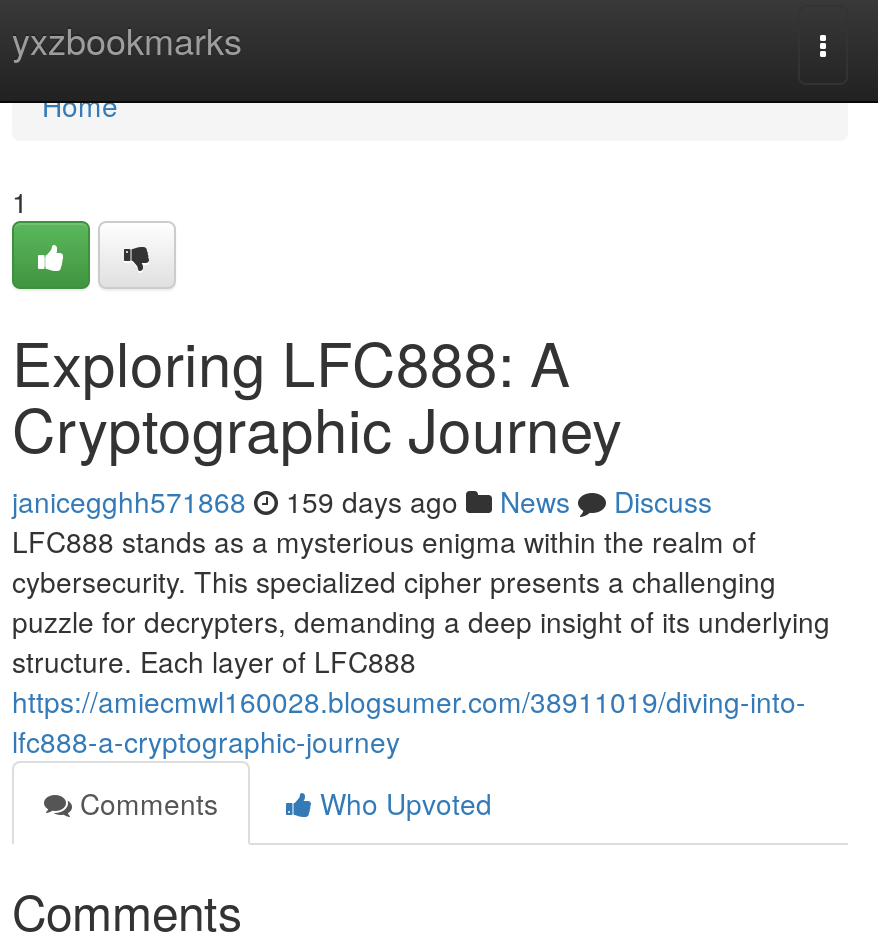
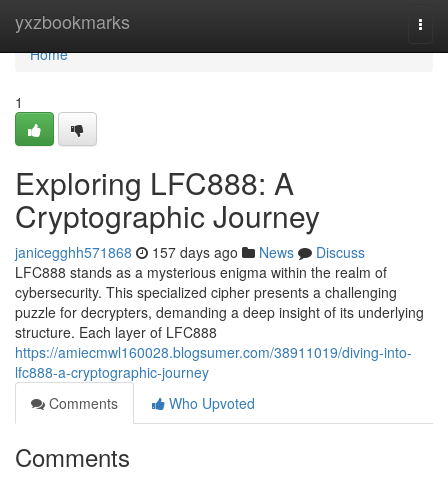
- janicegghh571868 159 days ago News Discuss
+ janicegghh571868 157 days ago News Discuss
